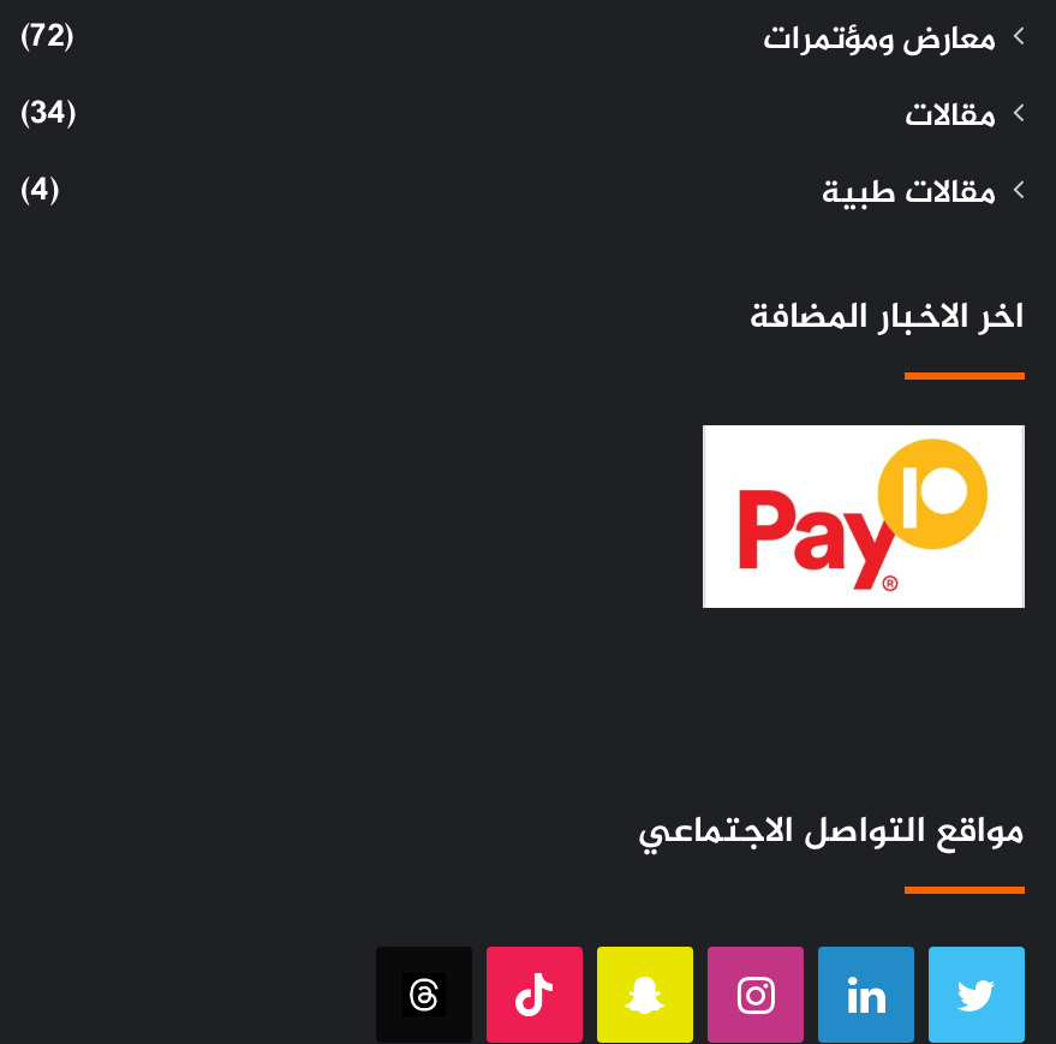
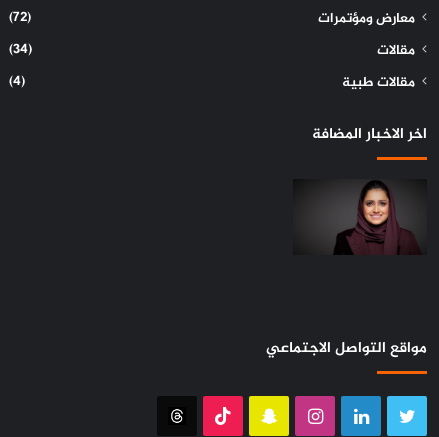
- [image]
+ [image]
